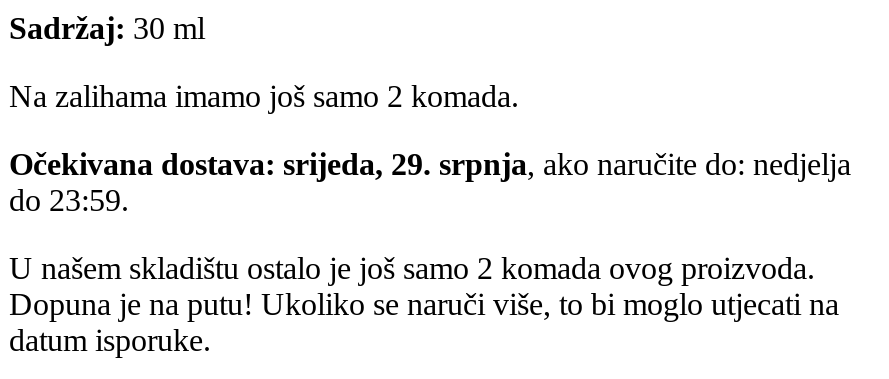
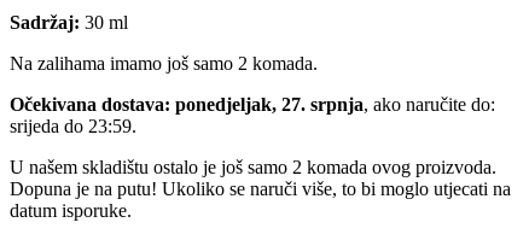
- Očekivana dostava: srijeda, 29. srpnja, ako naručite do: nedjelja
- do 23:59.
+ Očekivana dostava: ponedjeljak, 27. srpnja, ako naručite do:
+ srijeda do 23:59.
